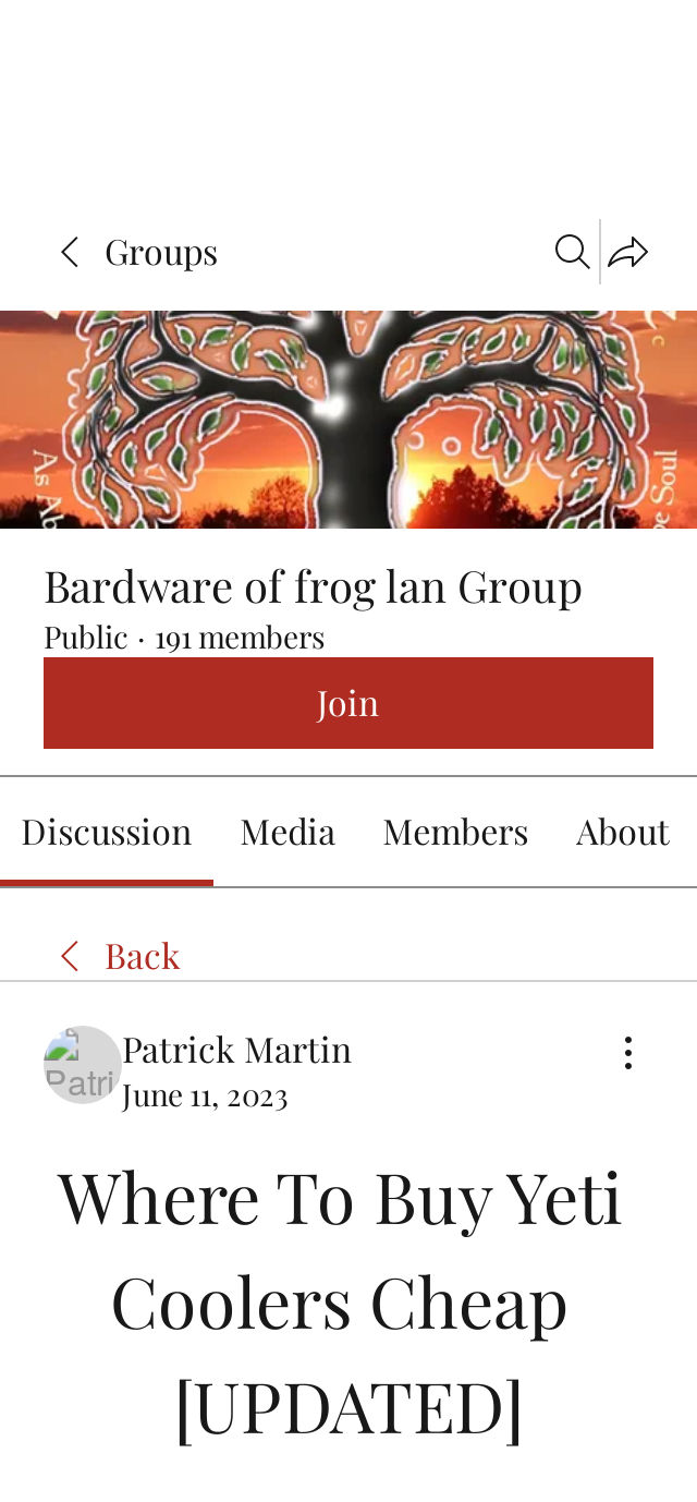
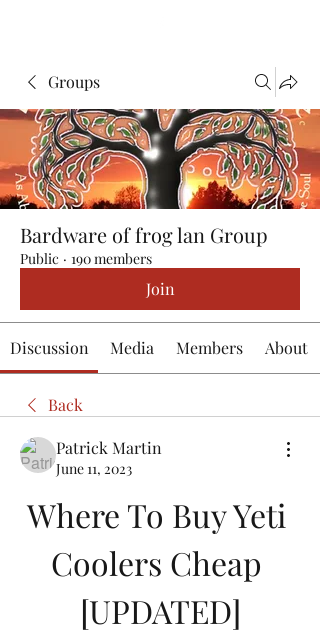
- Public · 191 members
+ Public · 190 members
